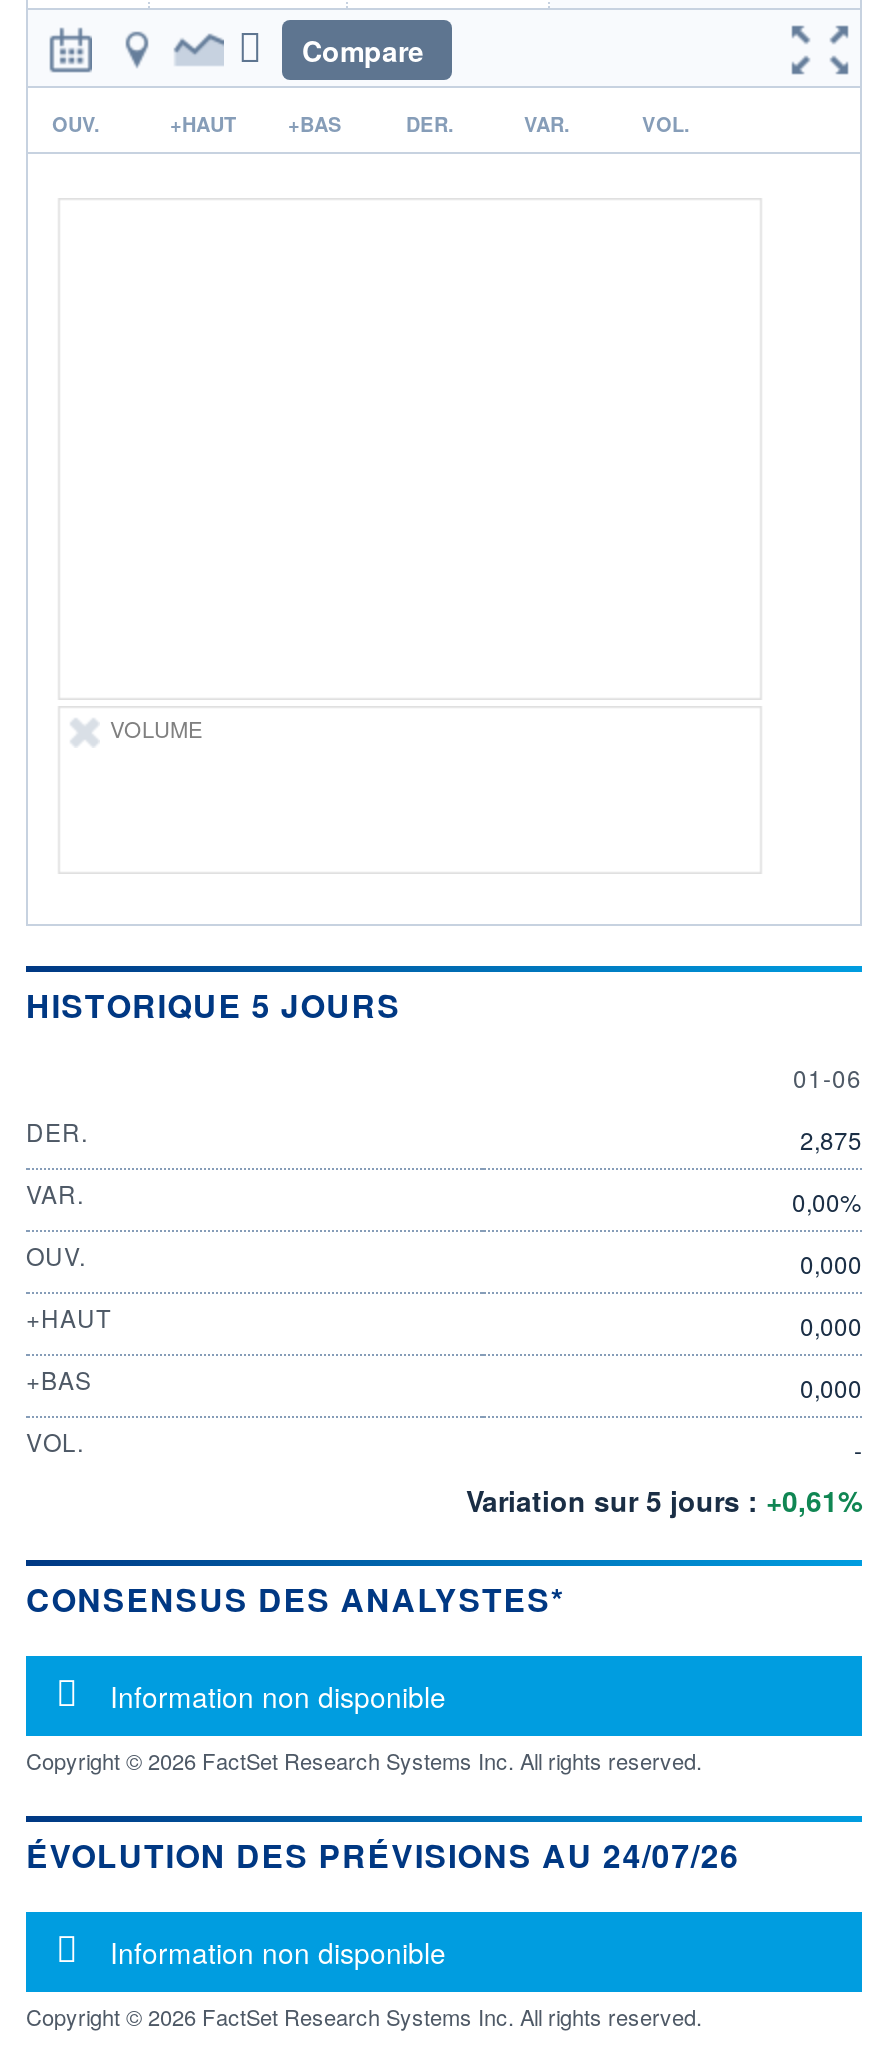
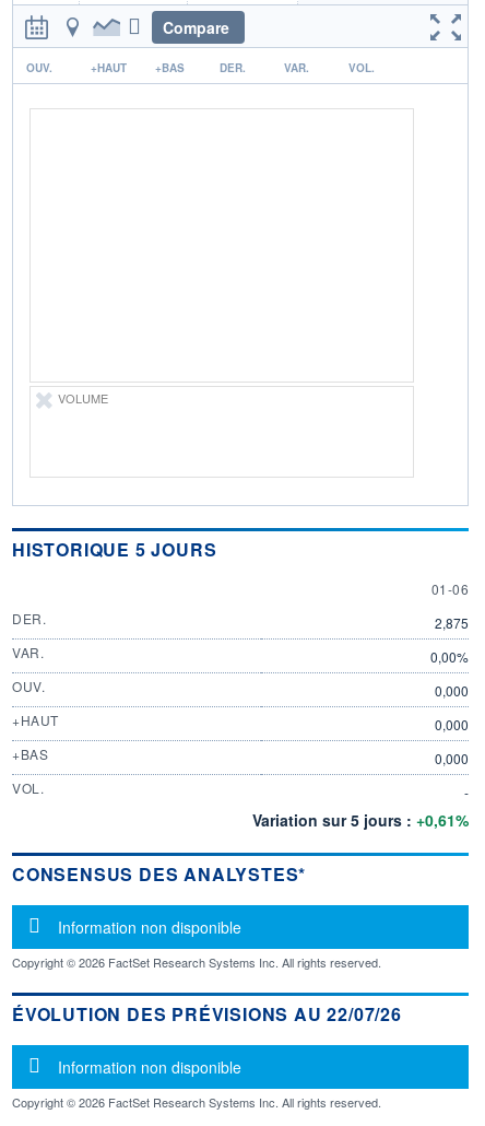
- ÉVOLUTION DES PRÉVISIONS AU 24/07/26
+ ÉVOLUTION DES PRÉVISIONS AU 22/07/26
